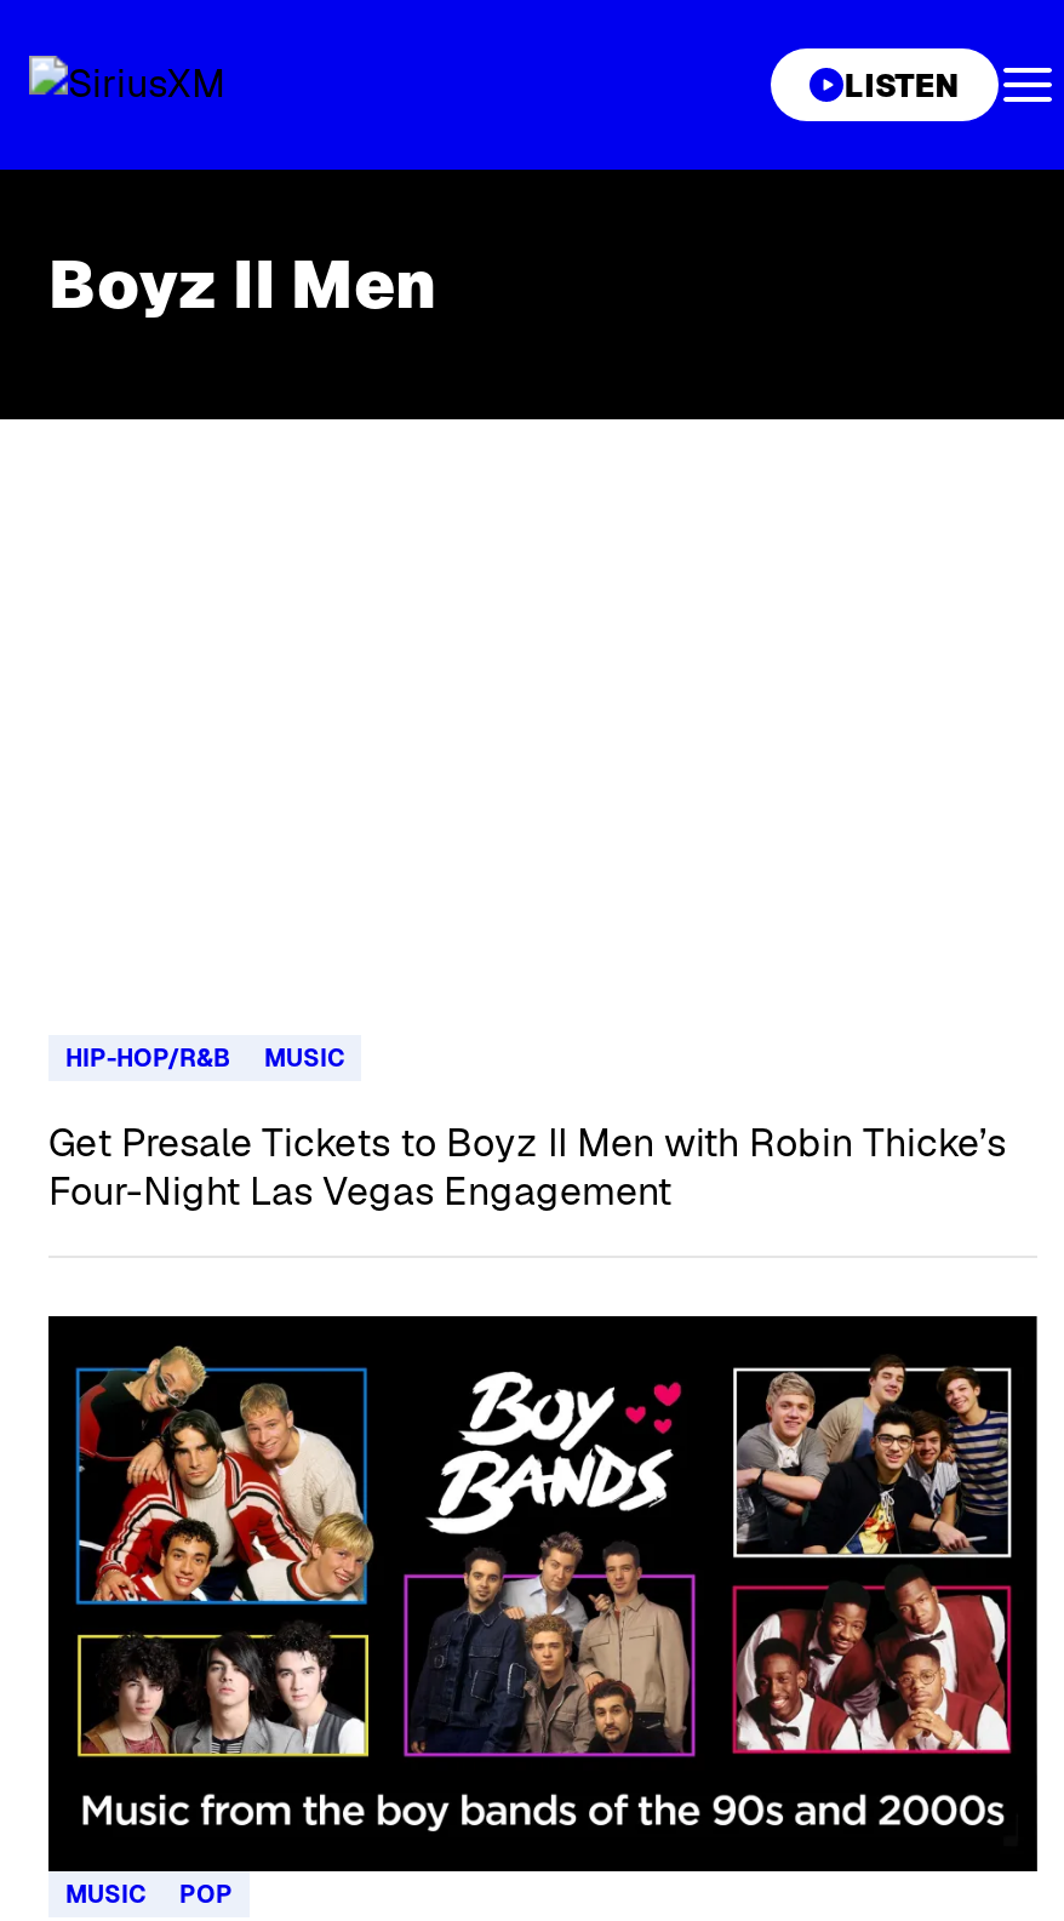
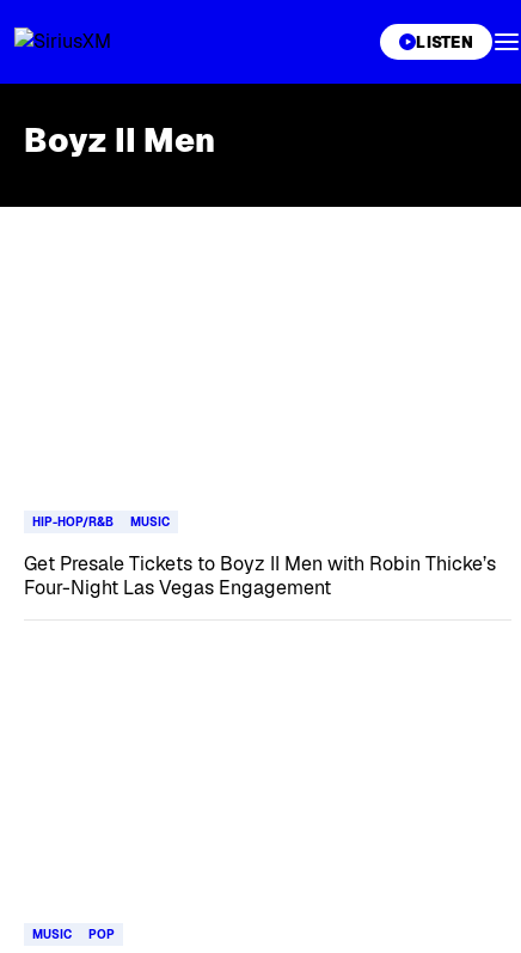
- [image]
